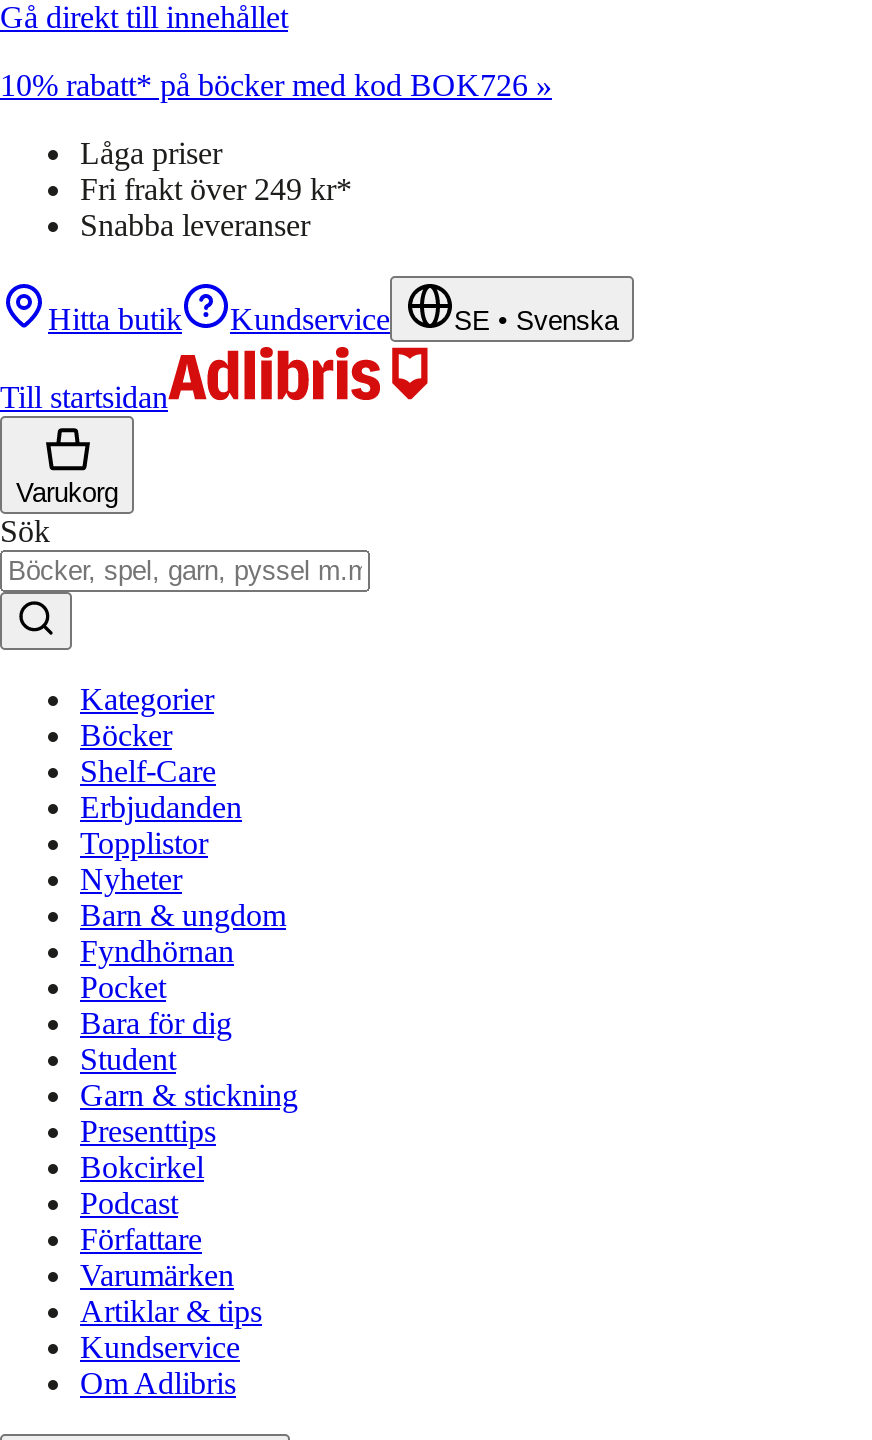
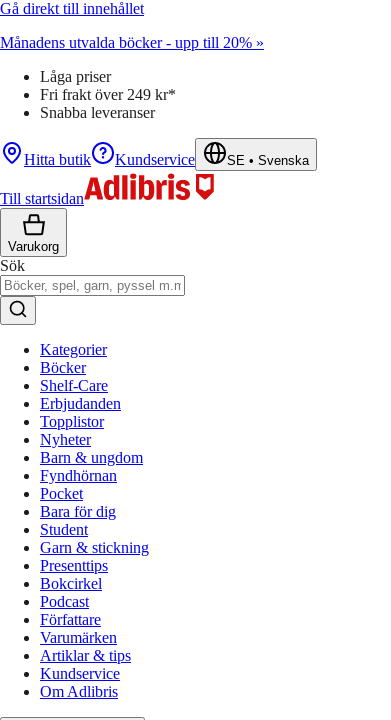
- 10% rabatt* på böcker med kod BOK726 »
+ Månadens utvalda böcker - upp till 20% »
